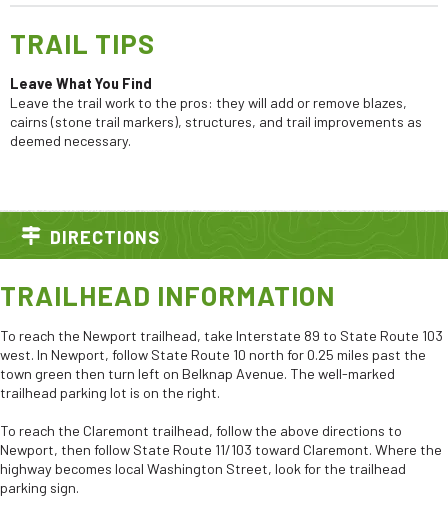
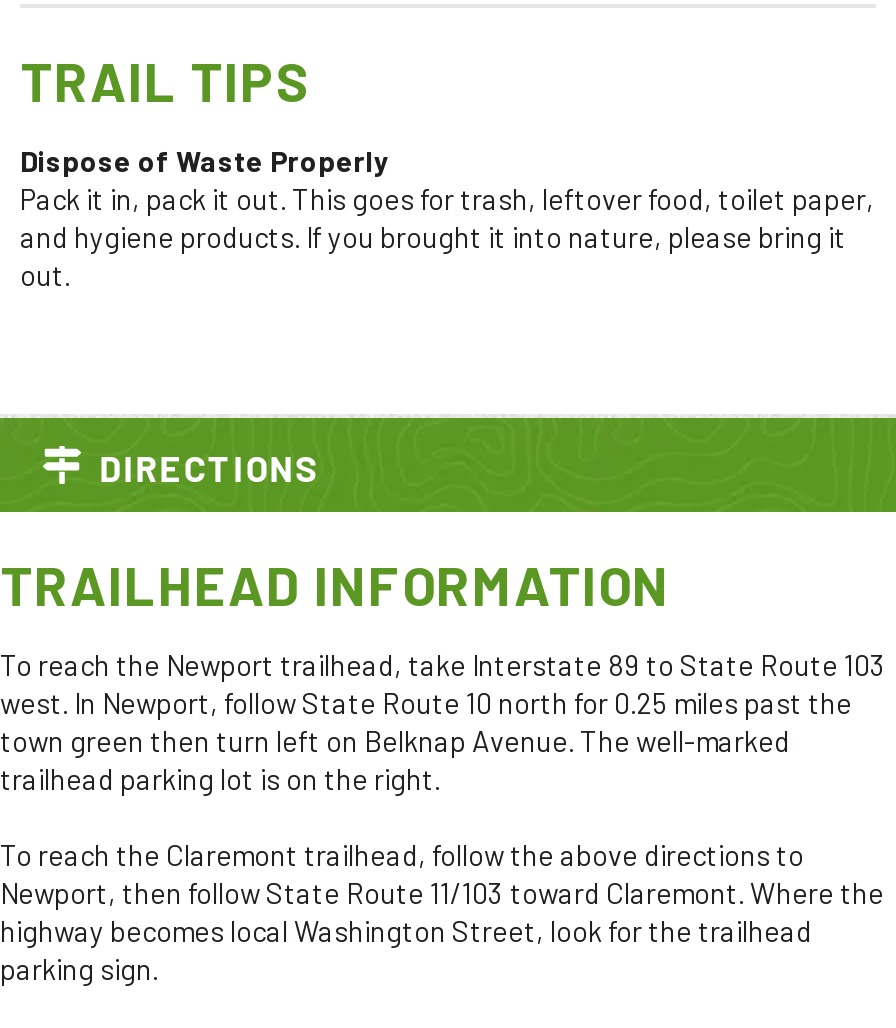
- Leave What You Find
- Leave the trail work to the pros: they will add or remove blazes,
- cairns (stone trail markers), structures, and trail improvements as
- deemed necessary.
+ Dispose of Waste Properly
+ Pack it in, pack it out. This goes for trash, leftover food, toilet paper,
+ and hygiene products. If you brought it into nature, please bring it
+ out.
